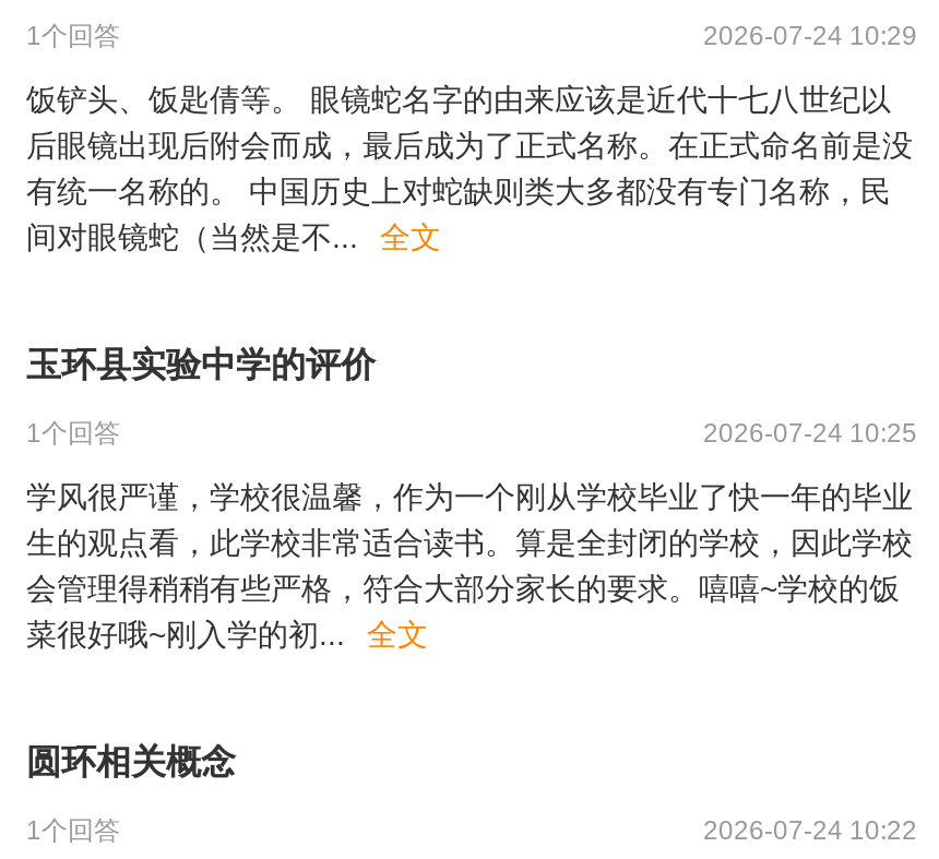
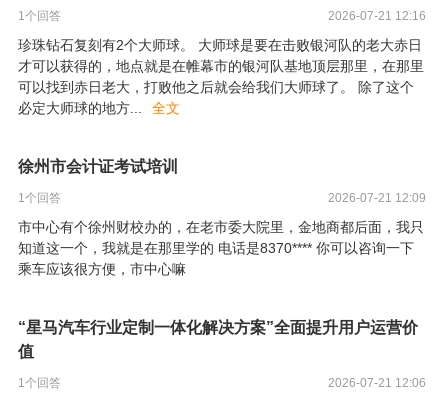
- 2026-07-24 10:29
+ 2026-07-21 12:16

- 饭铲头、饭匙倩等。 眼镜蛇名字的由来应该是近代十七八世纪以
- 后眼镜出现后附会而成，最后成为了正式名称。在正式命名前是没
- 有统一名称的。 中国历史上对蛇缺则类大多都没有专门名称，民
- 间对眼镜蛇（当然是不...
+ 珍珠钻石复刻有2个大师球。 大师球是要在击败银河队的老大赤日
+ 才可以获得的，地点就是在帷幕市的银河队基地顶层那里，在那里
+ 可以找到赤日老大，打败他之后就会给我们大师球了。 除了这个
+ 必定大师球的地方...

- 玉环县实验中学的评价
+ 徐州市会计证考试培训

- 2026-07-24 10:25
+ 2026-07-21 12:09

- 学风很严谨，学校很温馨，作为一个刚从学校毕业了快一年的毕业
- 生的观点看，此学校非常适合读书。算是全封闭的学校，因此学校
- 会管理得稍稍有些严格，符合大部分家长的要求。嘻嘻~学校的饭
- 菜很好哦~刚入学的初...
- 全文
+ 市中心有个徐州财校办的，在老市委大院里，金地商都后面，我只
+ 知道这一个，我就是在那里学的 电话是8370**** 你可以咨询一下
+ 乘车应该很方便，市中心嘛

- 圆环相关概念
+ “星马汽车行业定制一体化解决方案”全面提升用户运营价
+ 值

- 2026-07-24 10:22
+ 2026-07-21 12:06
